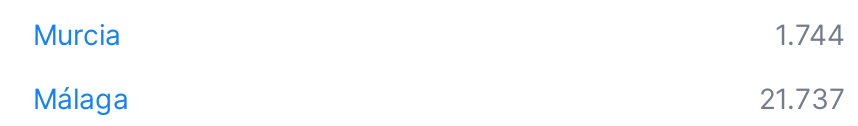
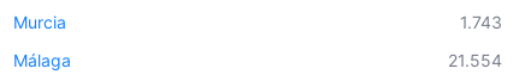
- 1.744
+ 1.743

- 21.737
+ 21.554
